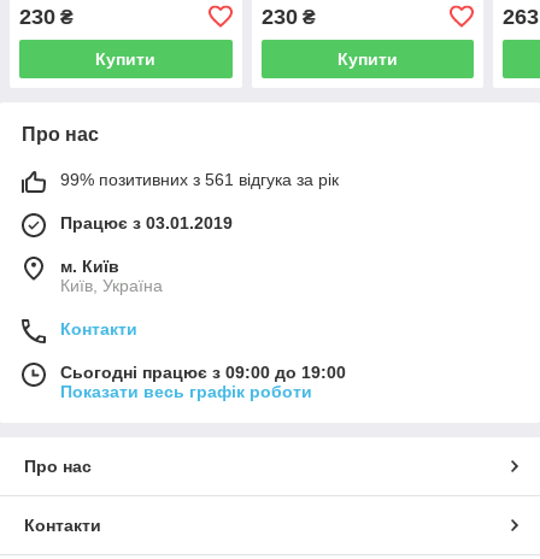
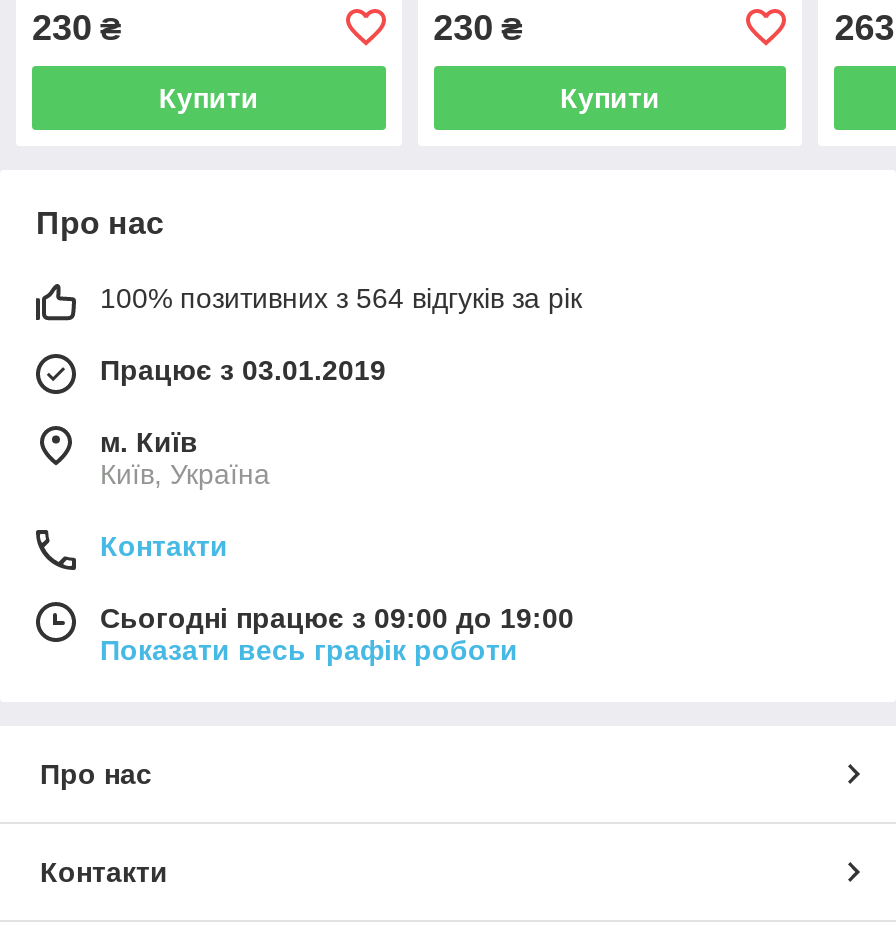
- 99% позитивних з 561 відгука за рік
+ 100% позитивних з 564 відгуків за рік
